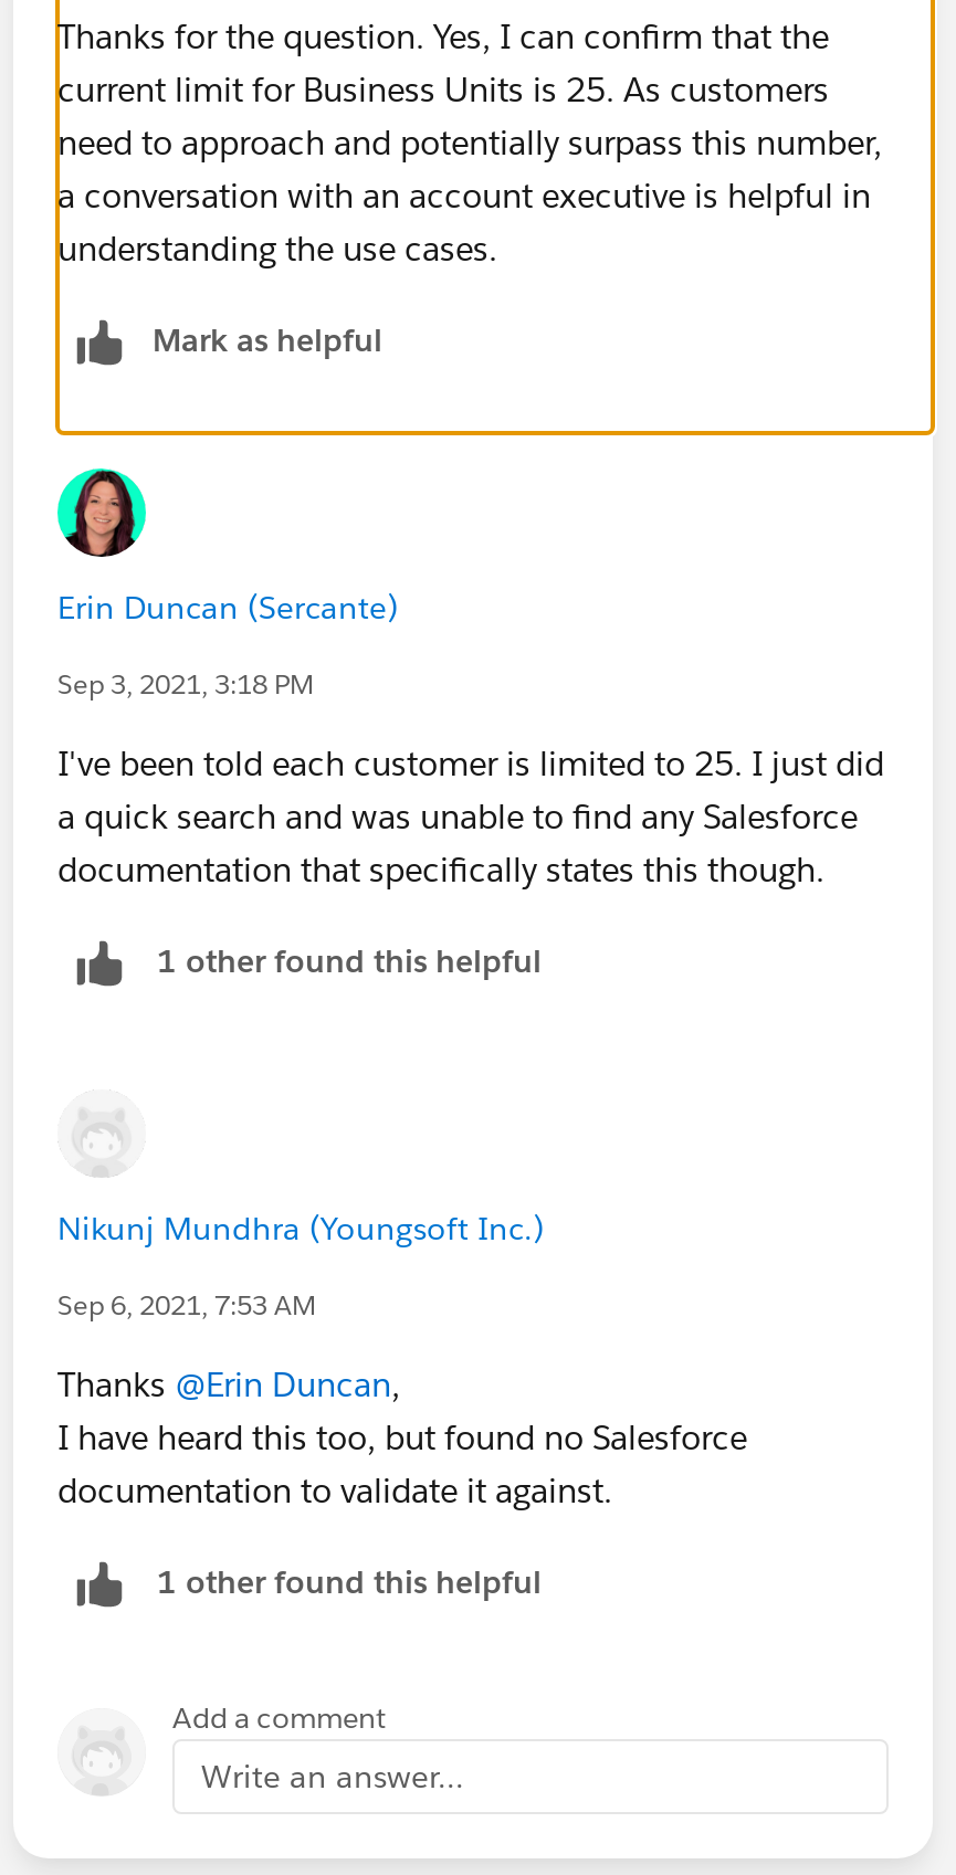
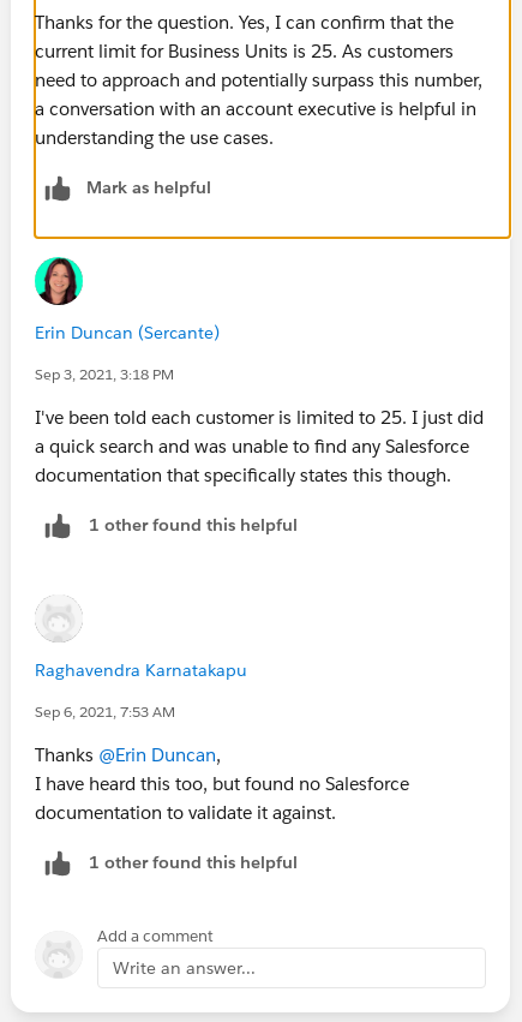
- Nikunj Mundhra (Youngsoft Inc.)
+ Raghavendra Karnatakapu
